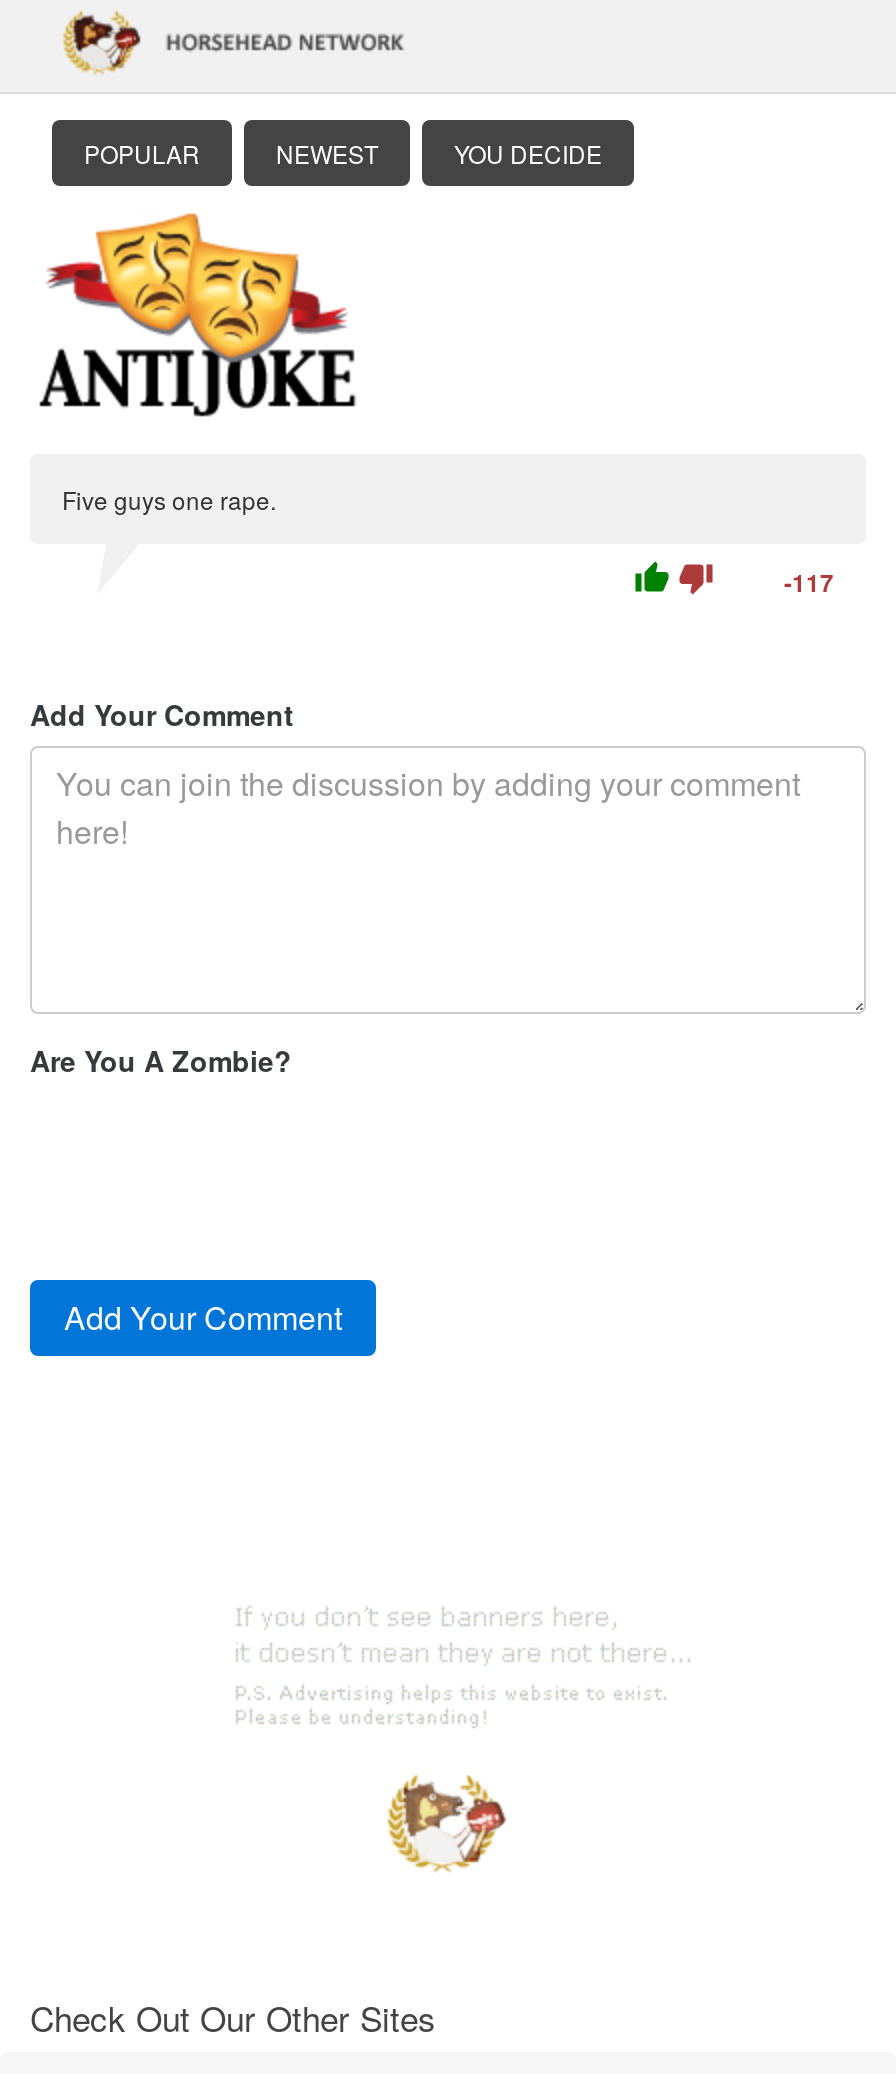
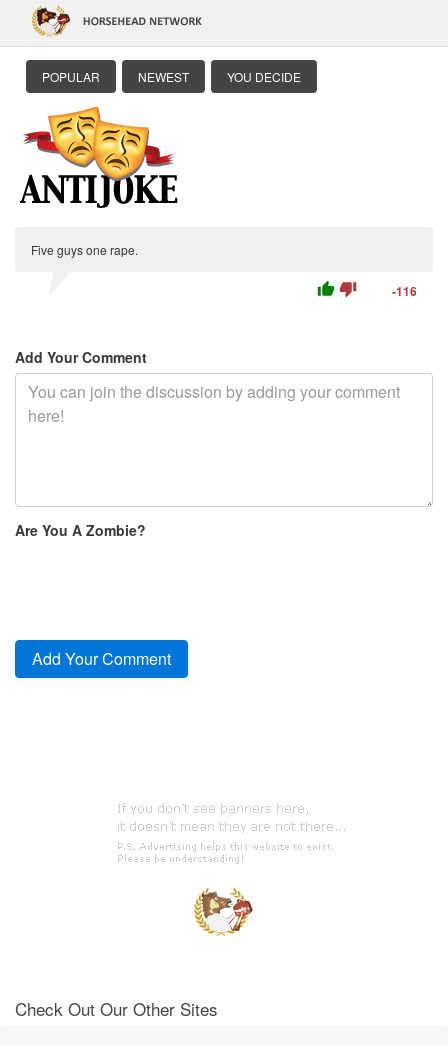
- -117
+ -116
